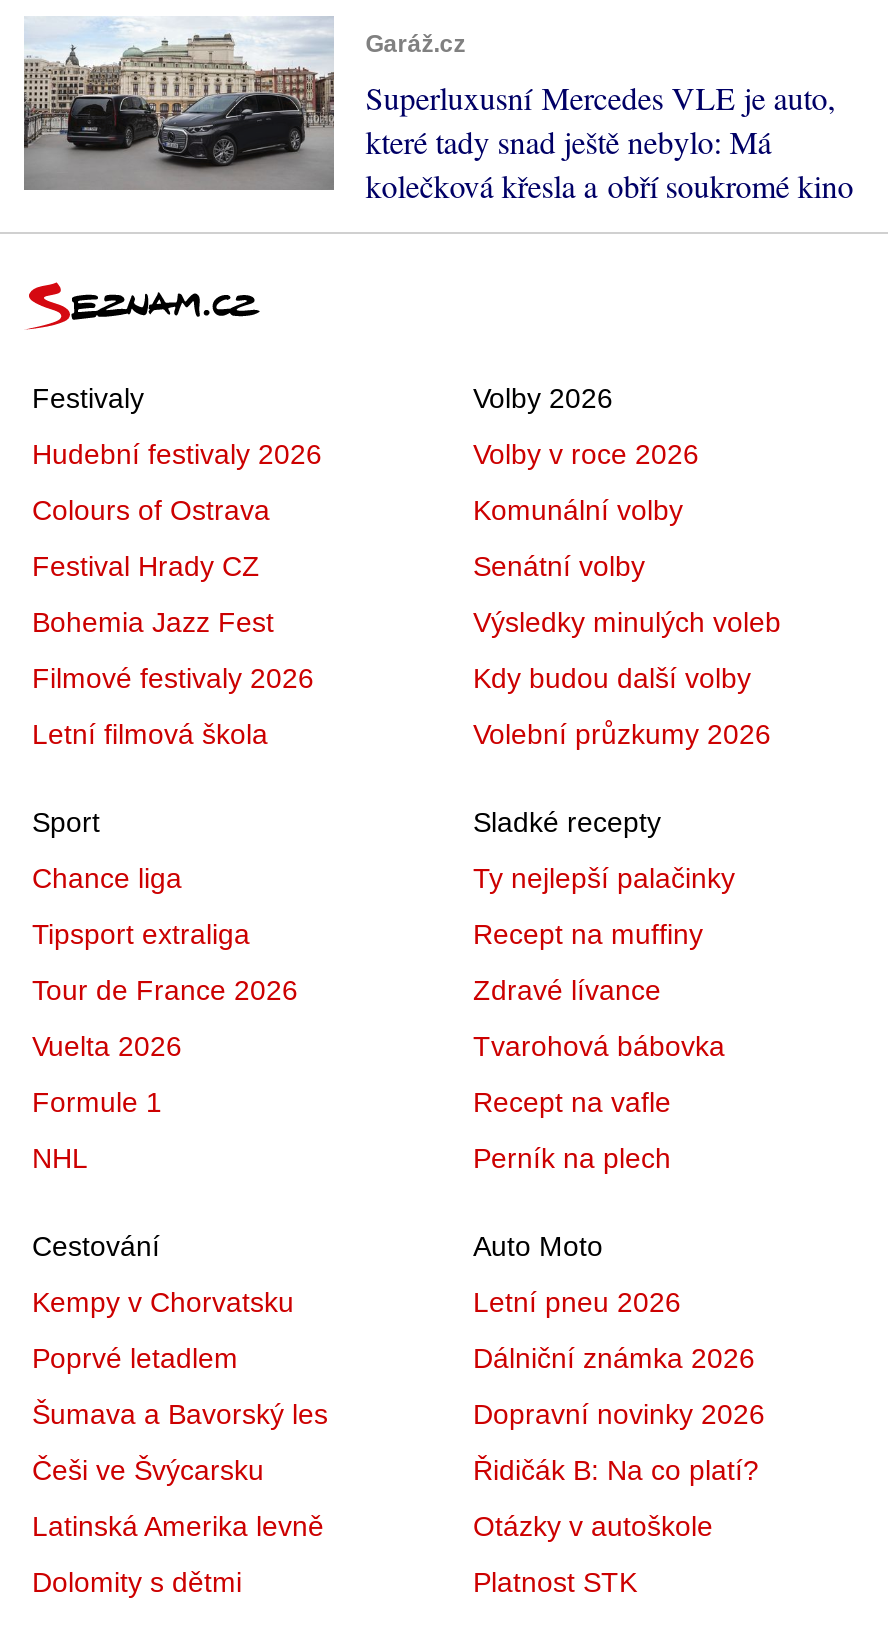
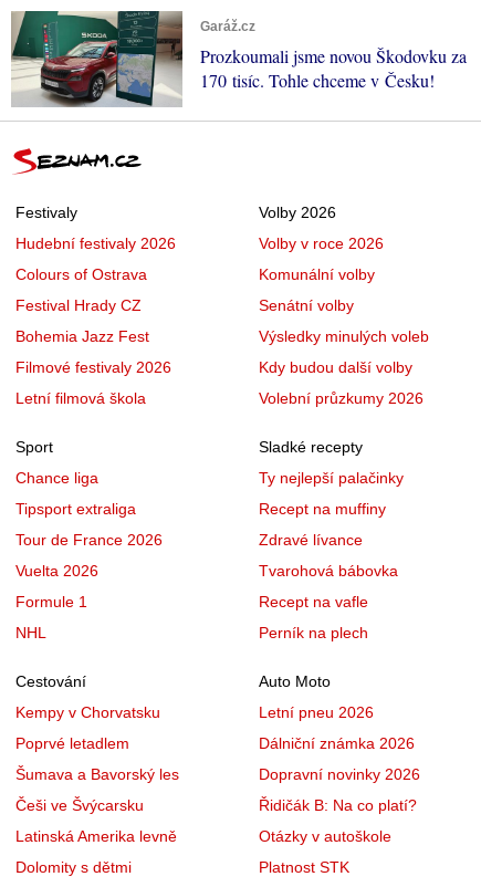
- [image]
- Superluxusní Mercedes VLE je auto,
- které tady snad ještě nebylo: Má
- kolečková křesla a obří soukromé kino
+ [image]
+ Prozkoumali jsme novou Škodovku za
+ 170 tisíc. Tohle chceme v Česku!
